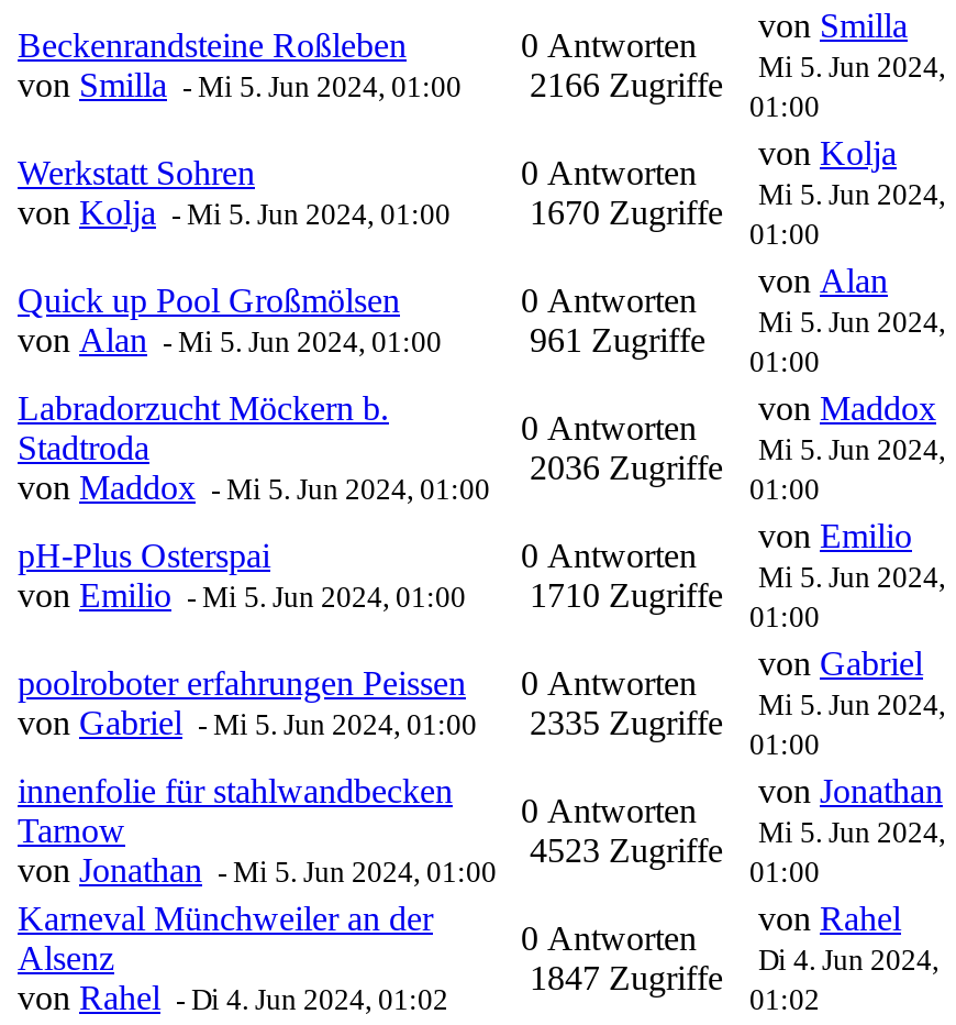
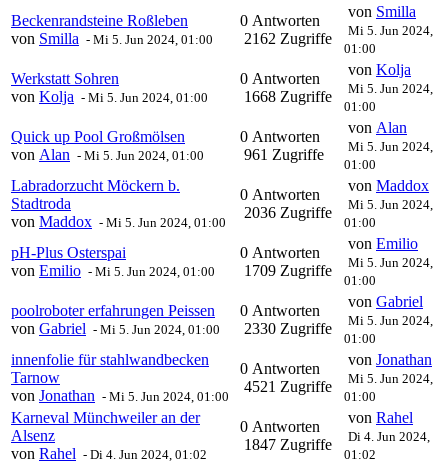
- von Smilla - Mi 5. Jun 2024, 01:00 2166 Zugriffe Mi 5. Jun 2024,
+ von Smilla - Mi 5. Jun 2024, 01:00 2162 Zugriffe Mi 5. Jun 2024,

- von Kolja - Mi 5. Jun 2024, 01:00 1670 Zugriffe Mi 5. Jun 2024,
+ von Kolja - Mi 5. Jun 2024, 01:00 1668 Zugriffe Mi 5. Jun 2024,

- von Emilio - Mi 5. Jun 2024, 01:00 1710 Zugriffe Mi 5. Jun 2024,
+ von Emilio - Mi 5. Jun 2024, 01:00 1709 Zugriffe Mi 5. Jun 2024,

- von Gabriel - Mi 5. Jun 2024, 01:00 2335 Zugriffe Mi 5. Jun 2024,
+ von Gabriel - Mi 5. Jun 2024, 01:00 2330 Zugriffe Mi 5. Jun 2024,

- 4523 Zugriffe Mi 5. Jun 2024,
+ 4521 Zugriffe Mi 5. Jun 2024,
